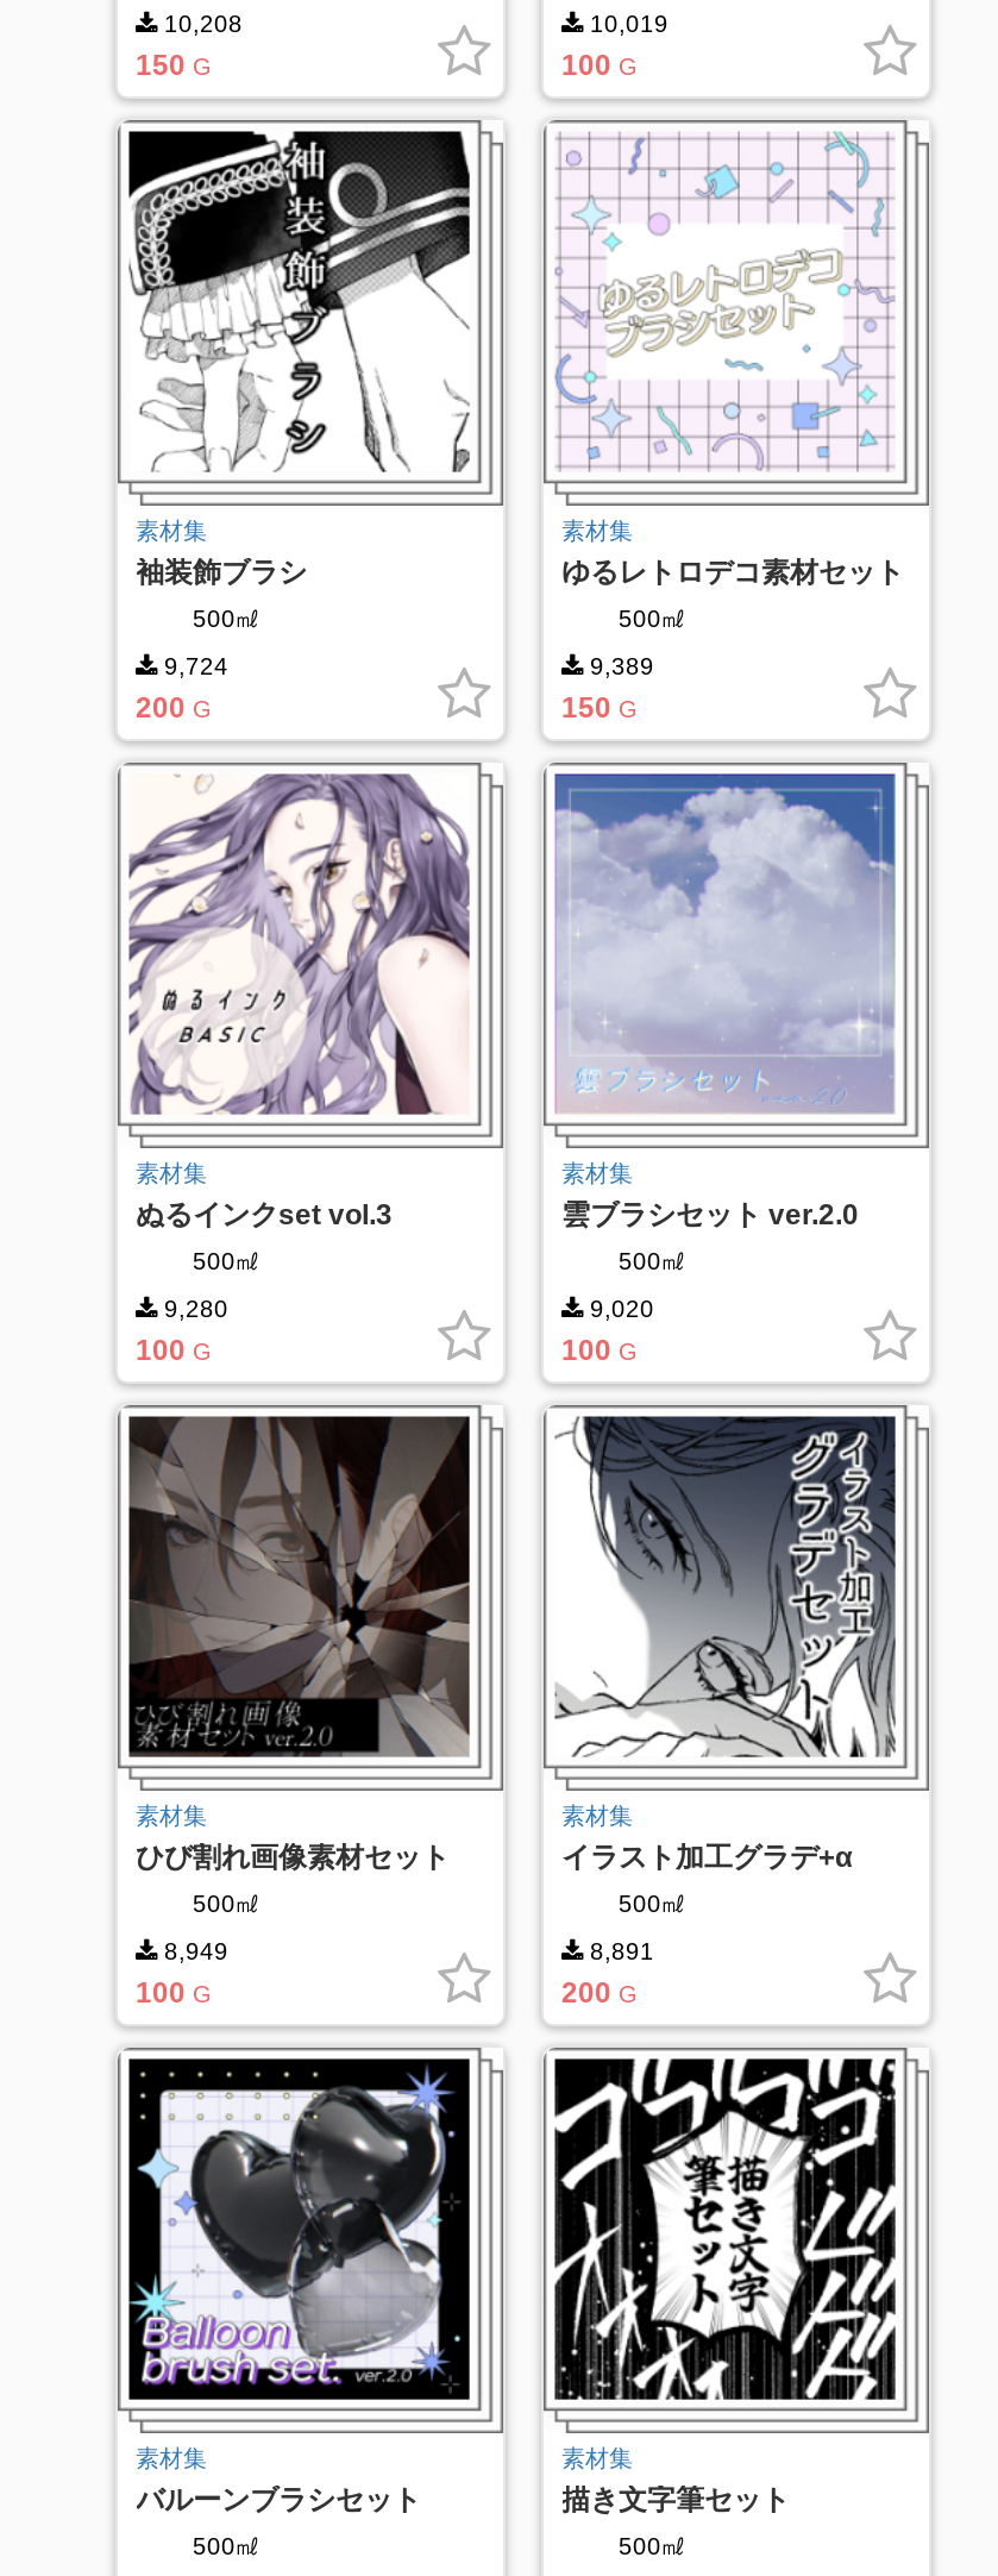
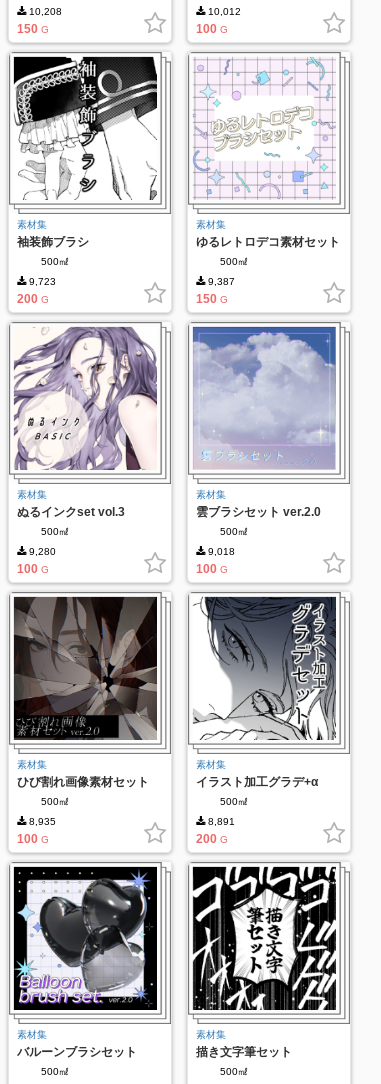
- 10,019
+ 10,012

- 9,724
+ 9,723

- 9,389
+ 9,387

- 9,020
+ 9,018

- 8,949
+ 8,935
